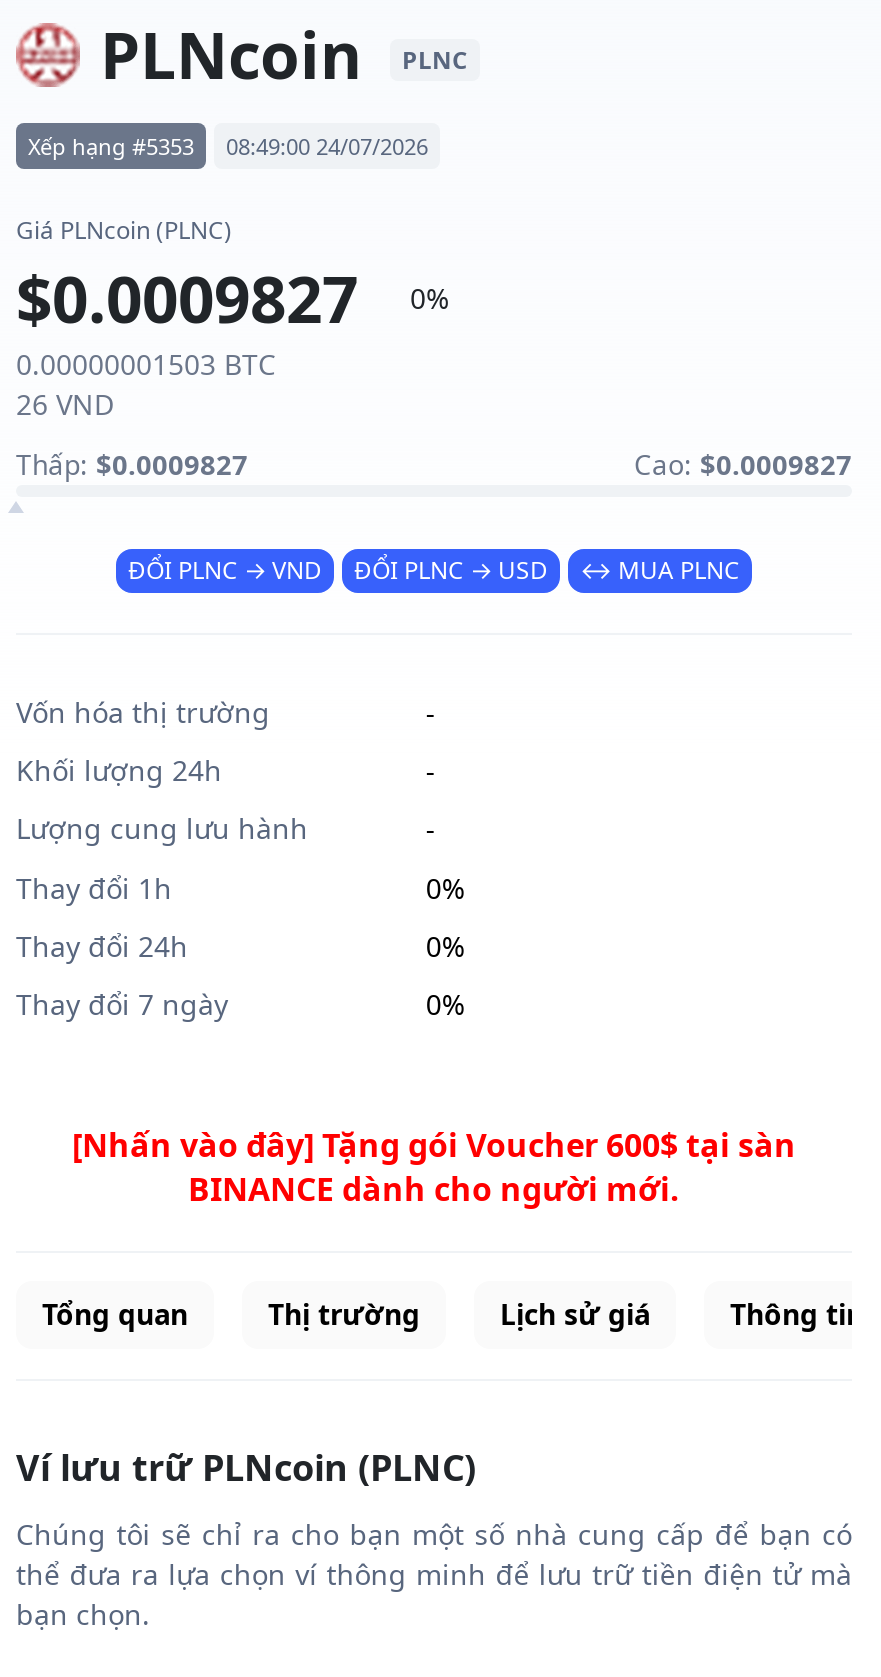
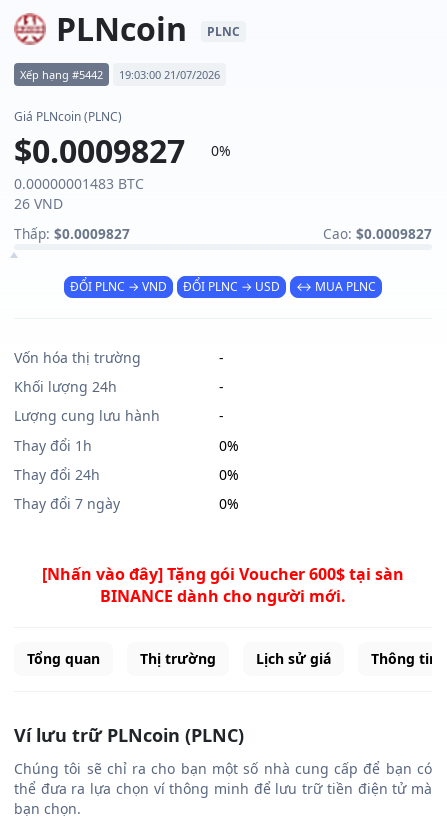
- Xếp hạng #5353
+ Xếp hạng #5442

- 08:49:00 24/07/2026
+ 19:03:00 21/07/2026

- 0.00000001503 BTC
+ 0.00000001483 BTC
